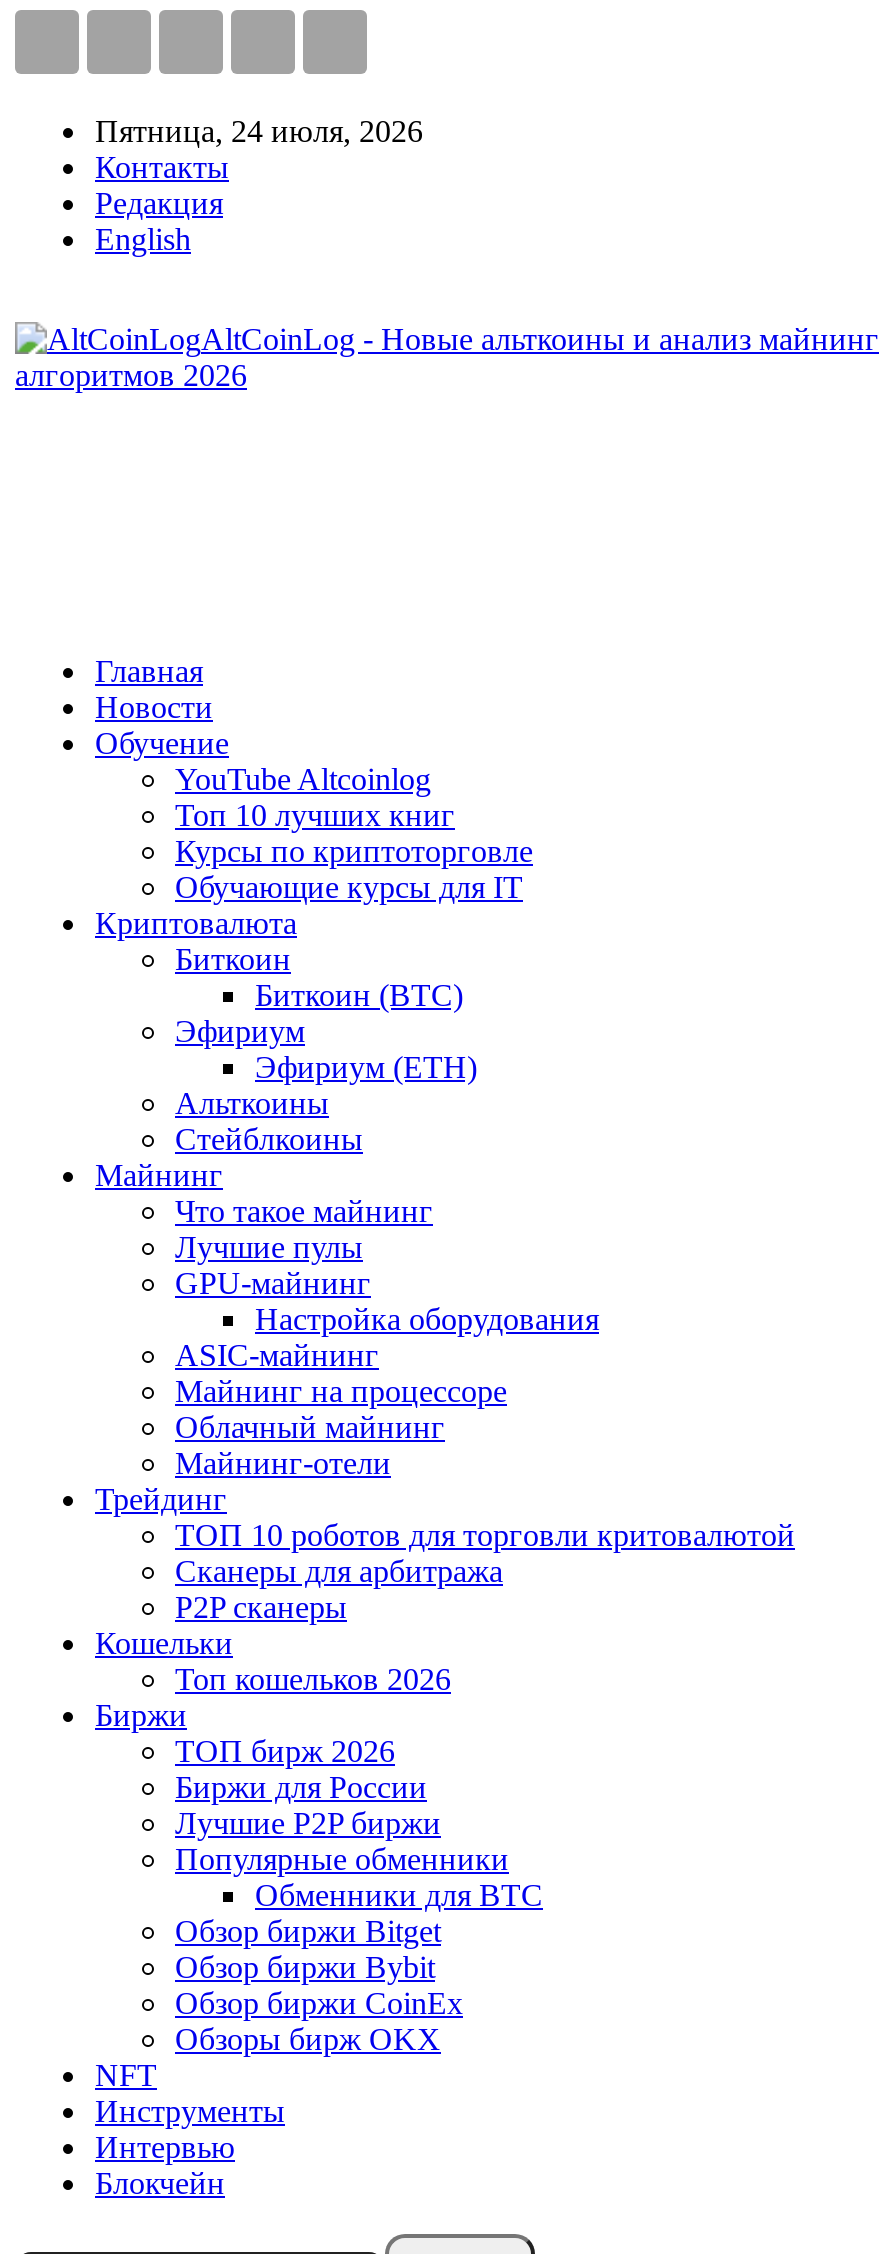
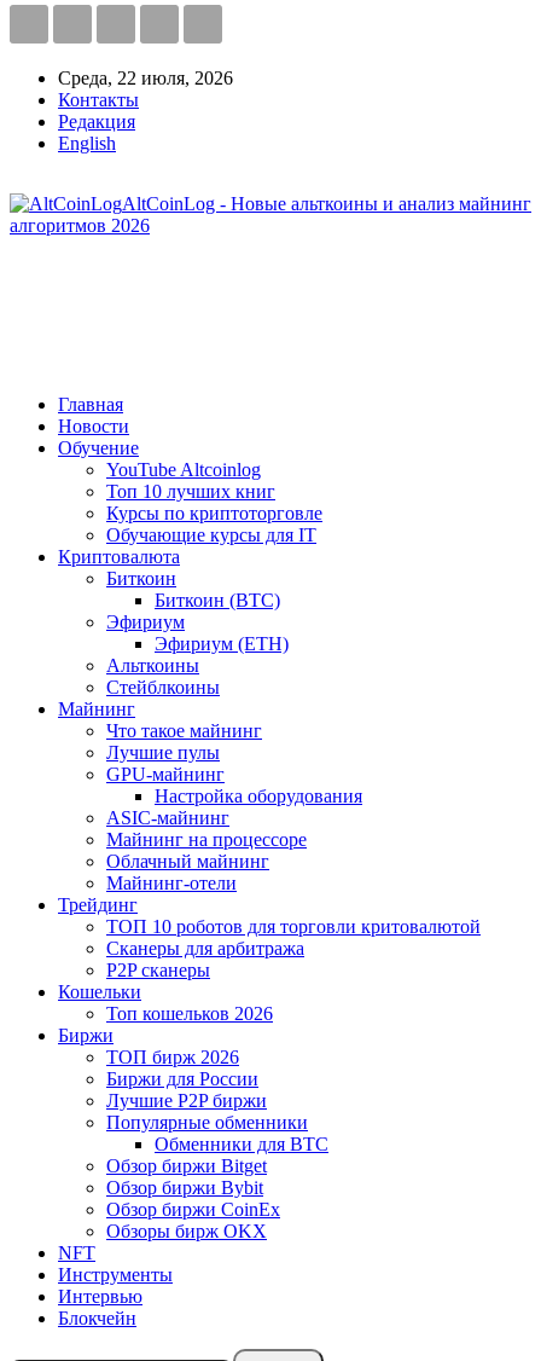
- Пятница, 24 июля, 2026
+ Среда, 22 июля, 2026
